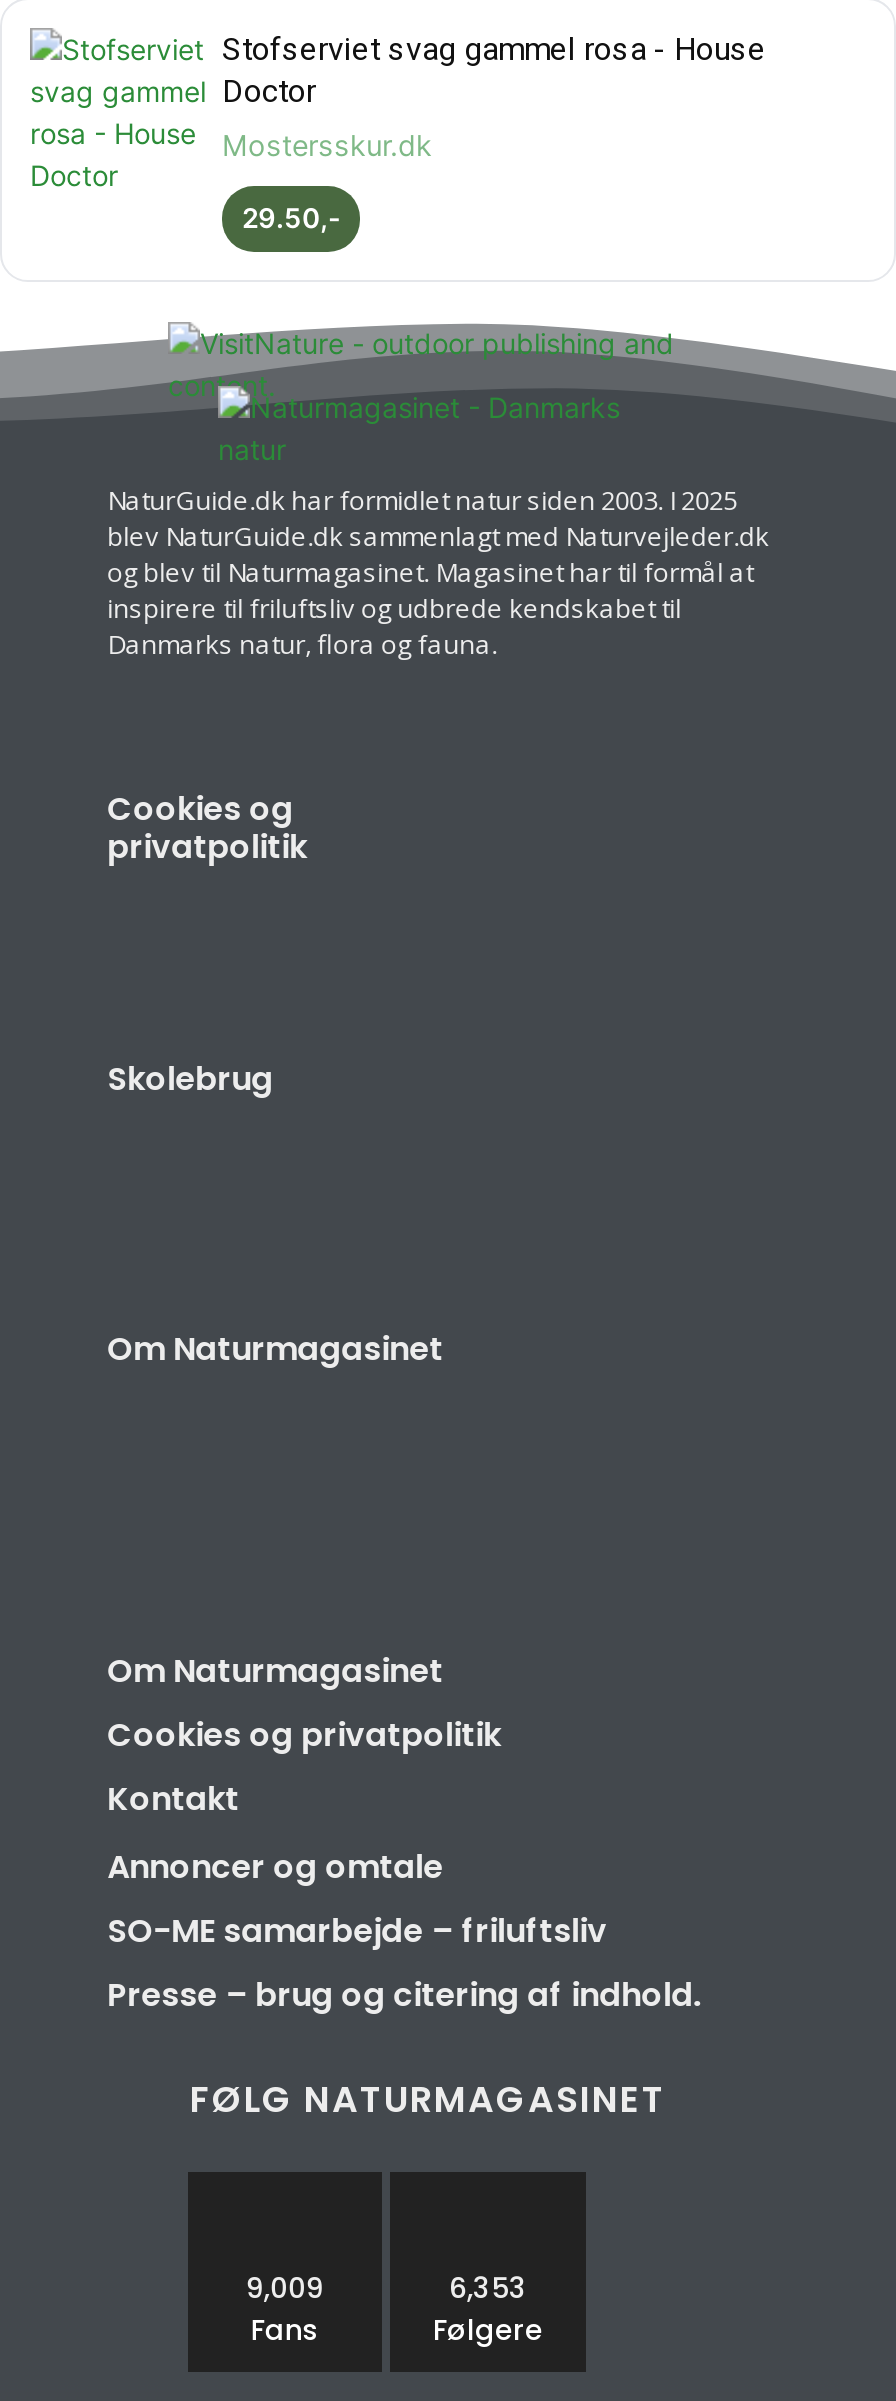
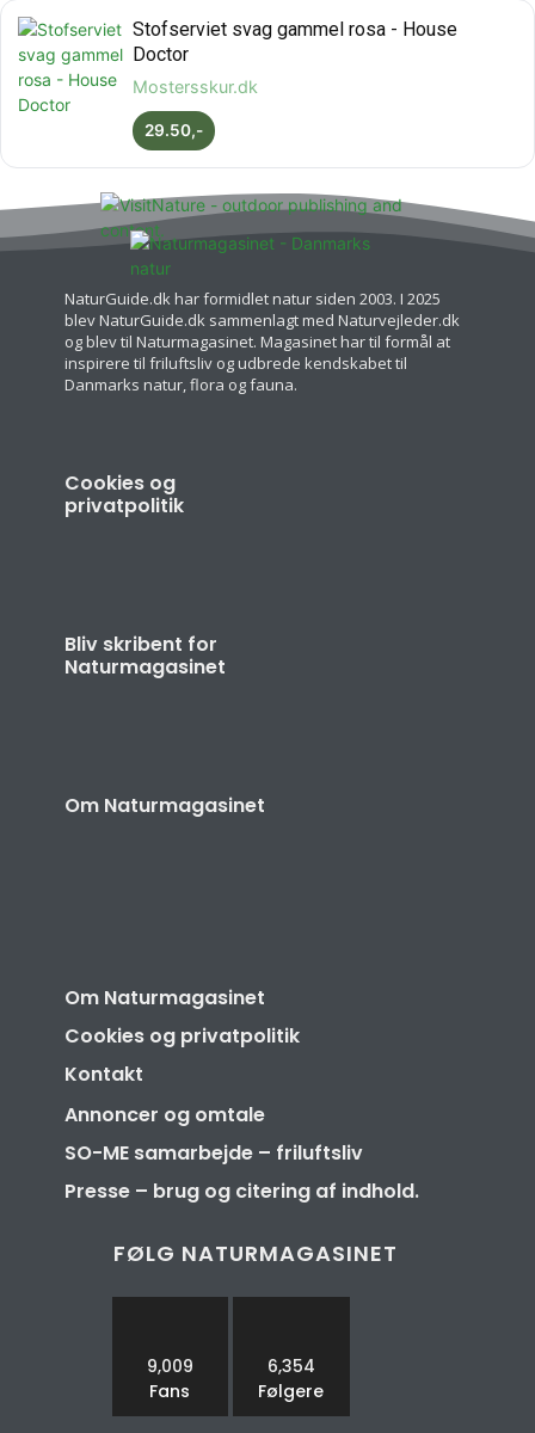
- Skolebrug
+ Bliv skribent for
+ Naturmagasinet

- 6,353
+ 6,354
